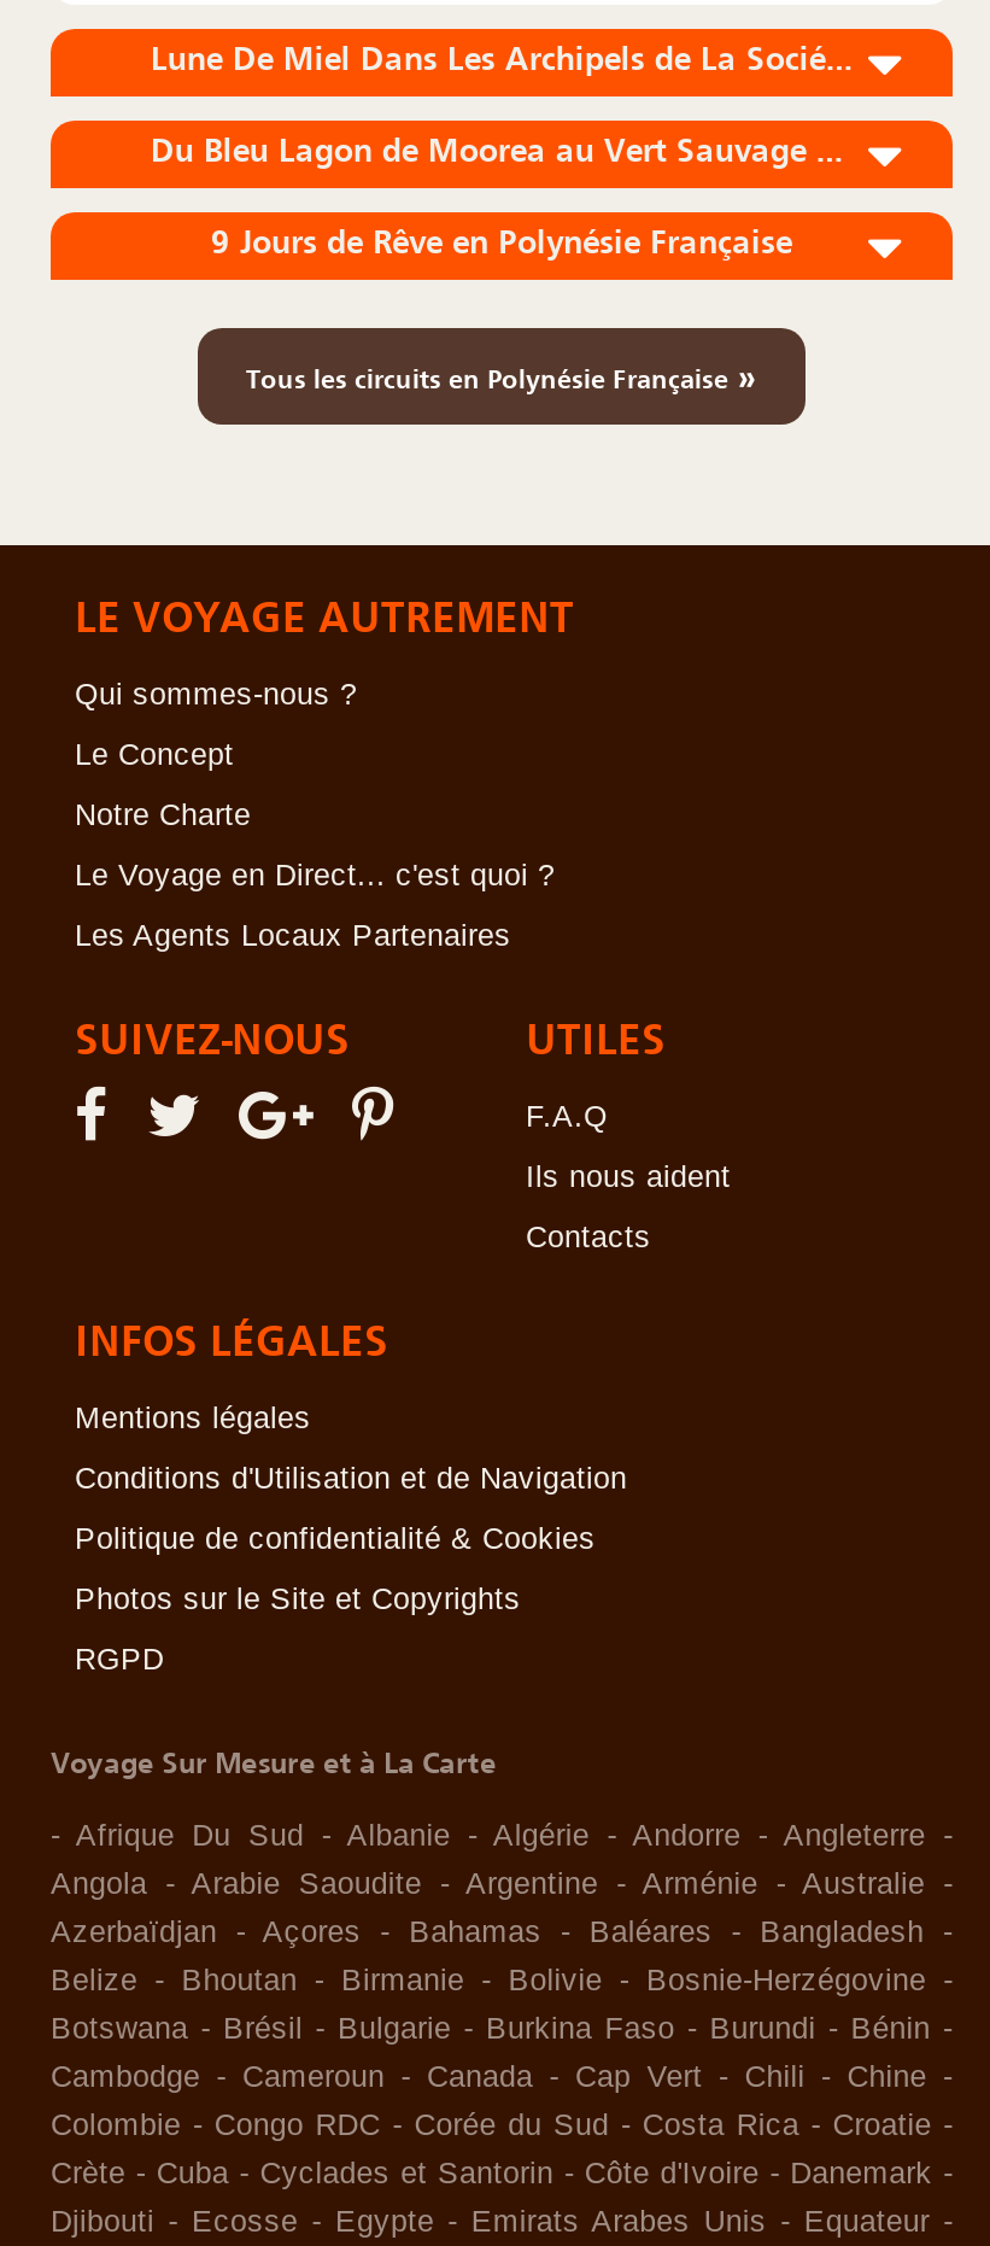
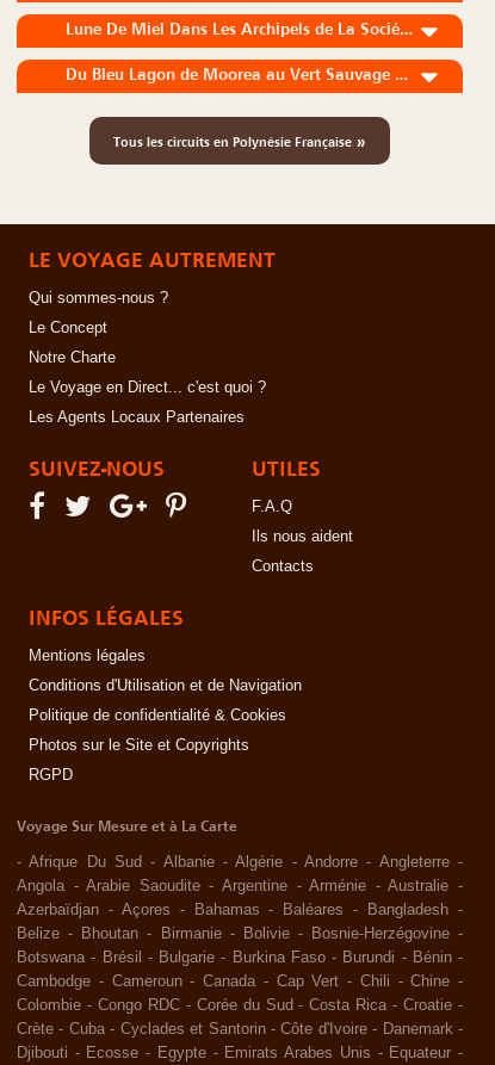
- 9 Jours de Rêve en Polynésie Française
